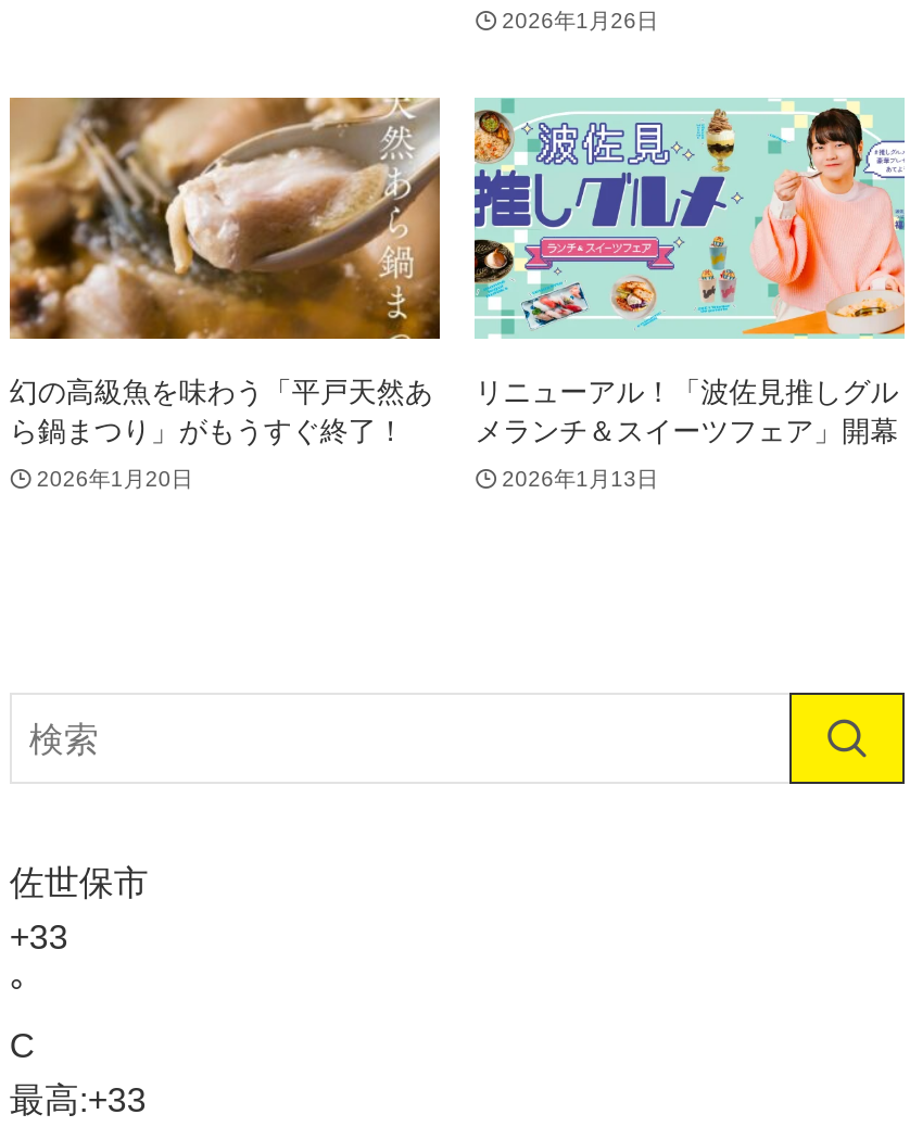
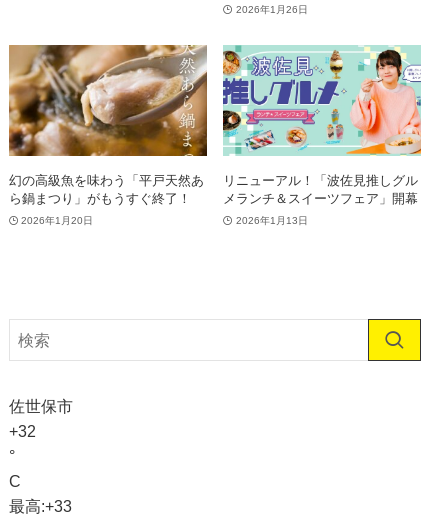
- +33
+ +32
